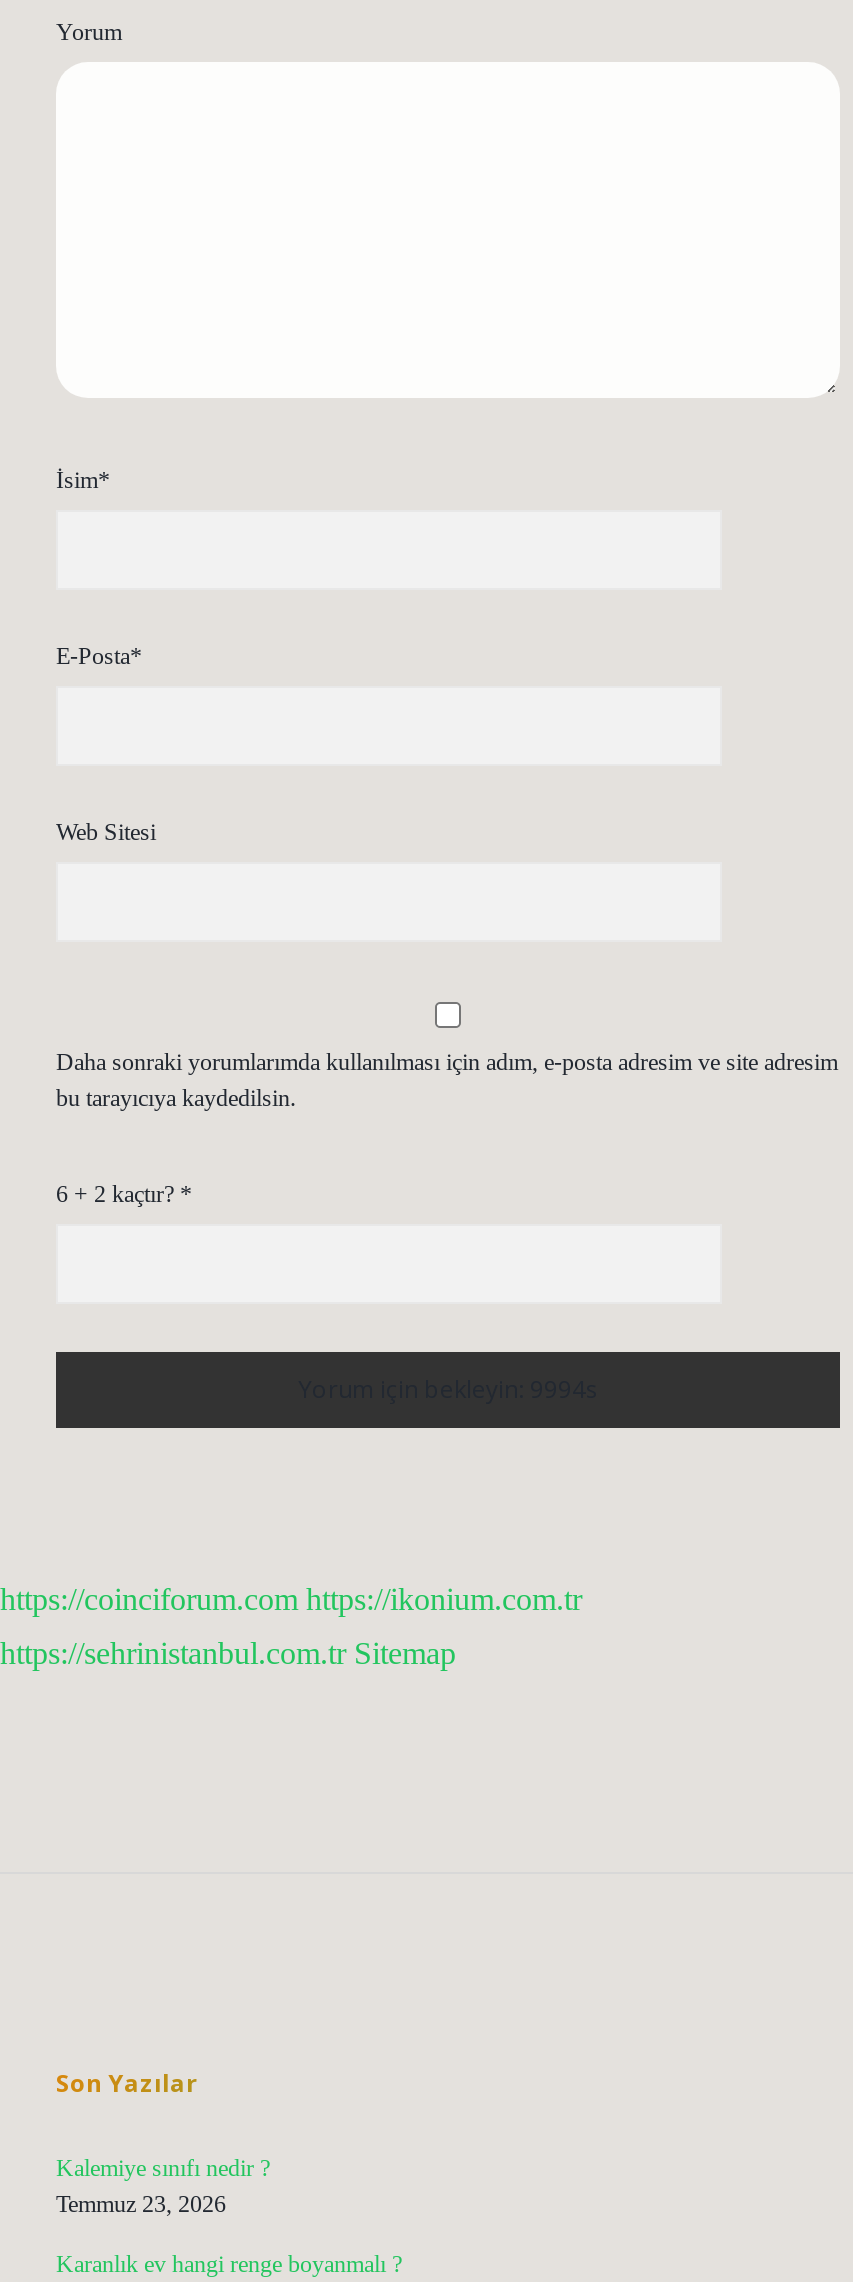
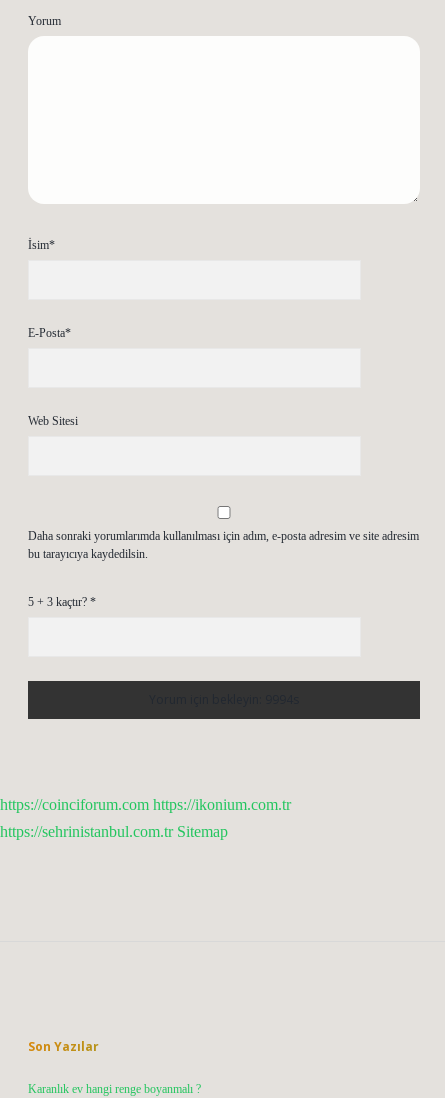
- 6 + 2 kaçtır? *
+ 5 + 3 kaçtır? *

- Kalemiye sınıfı nedir ?
- Temmuz 23, 2026
